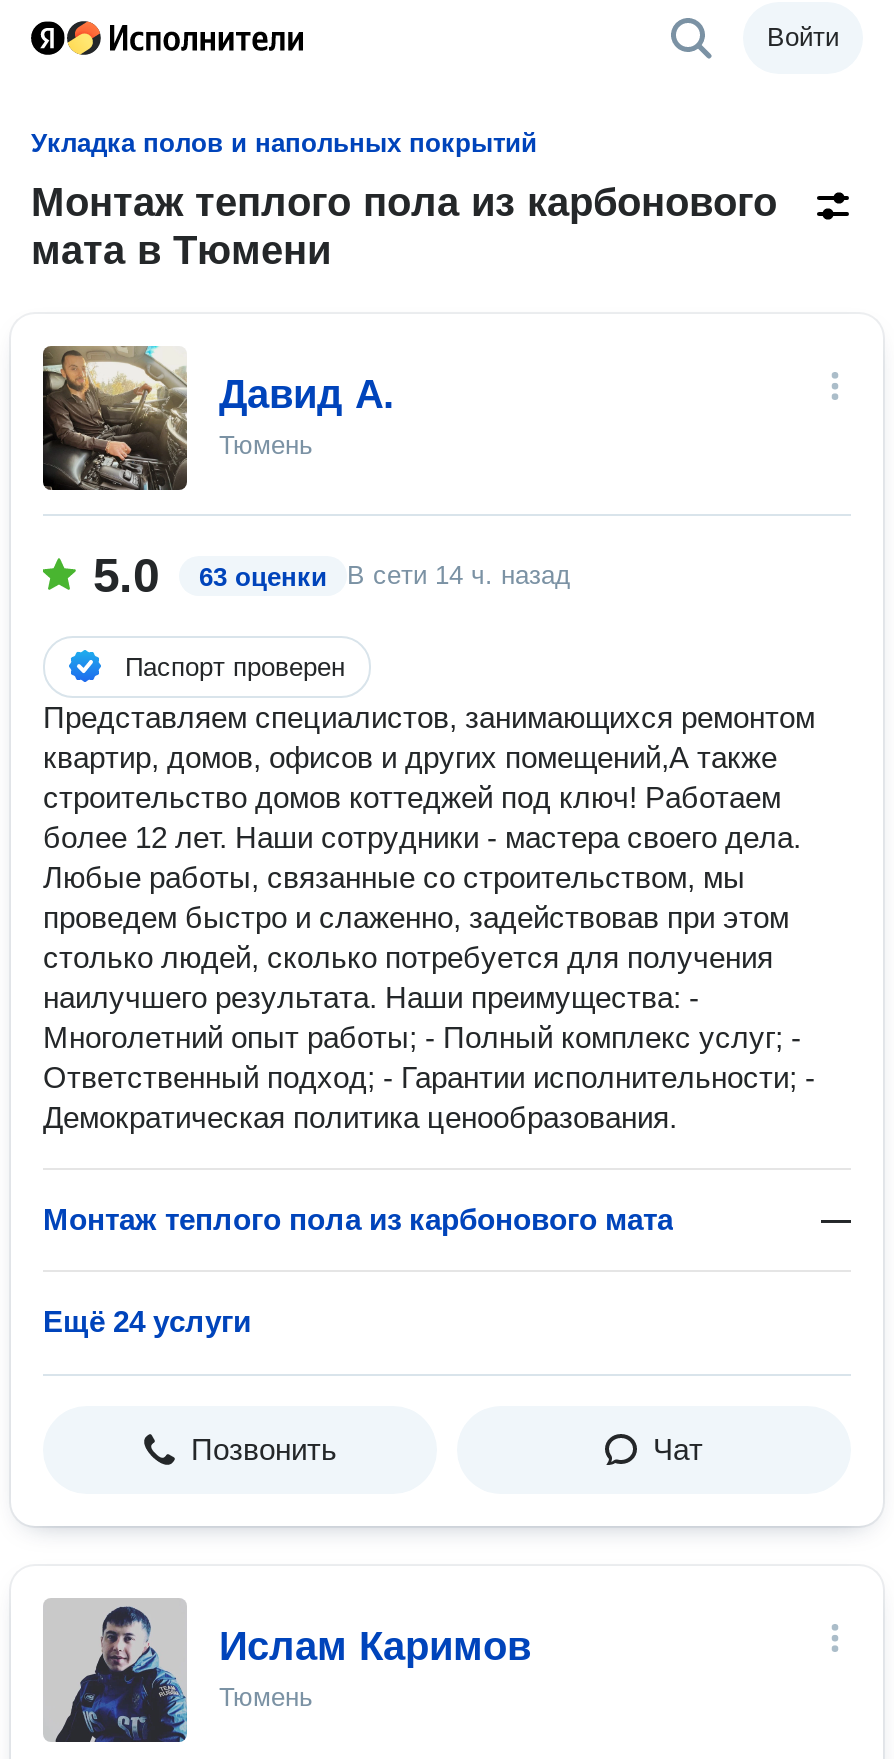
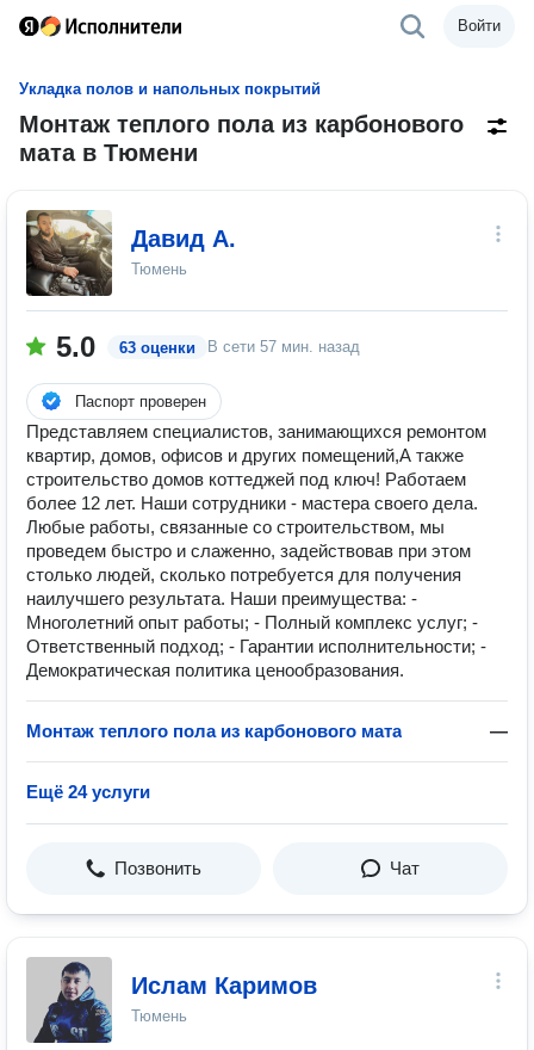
- В сети 14 ч. назад
+ В сети 57 мин. назад
